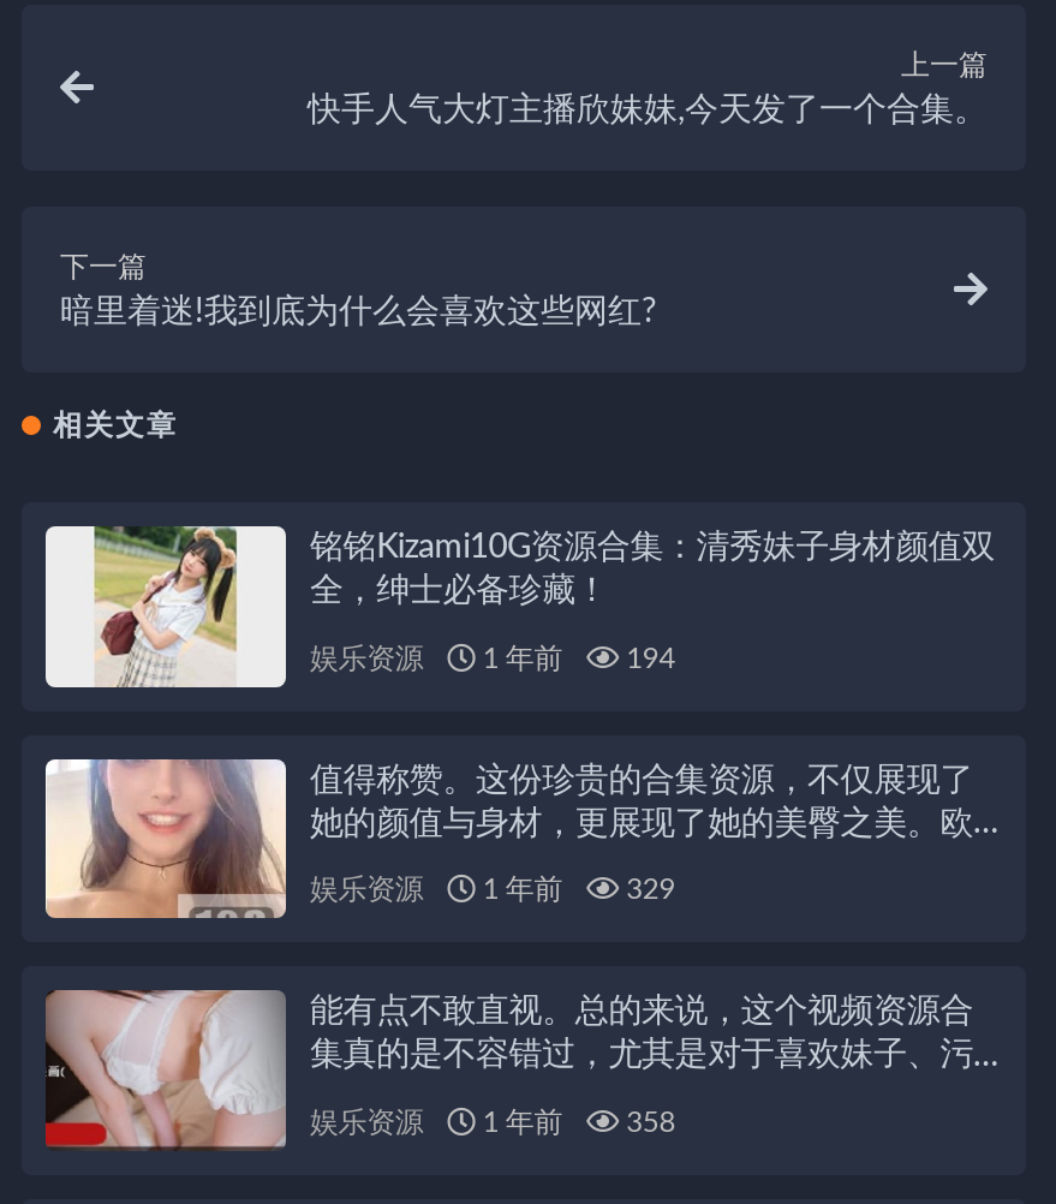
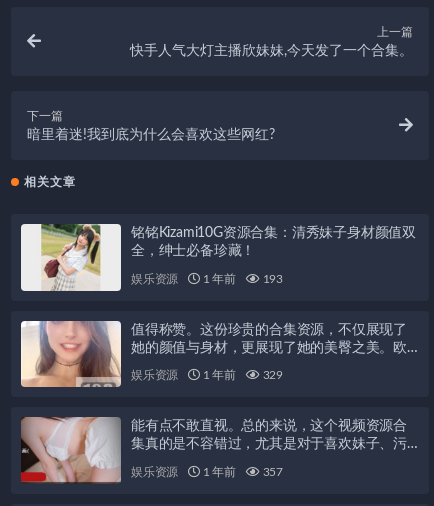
- 娱乐资源 1 年前 194
+ 娱乐资源 1 年前 193

- 娱乐资源 1 年前 358
+ 娱乐资源 1 年前 357
